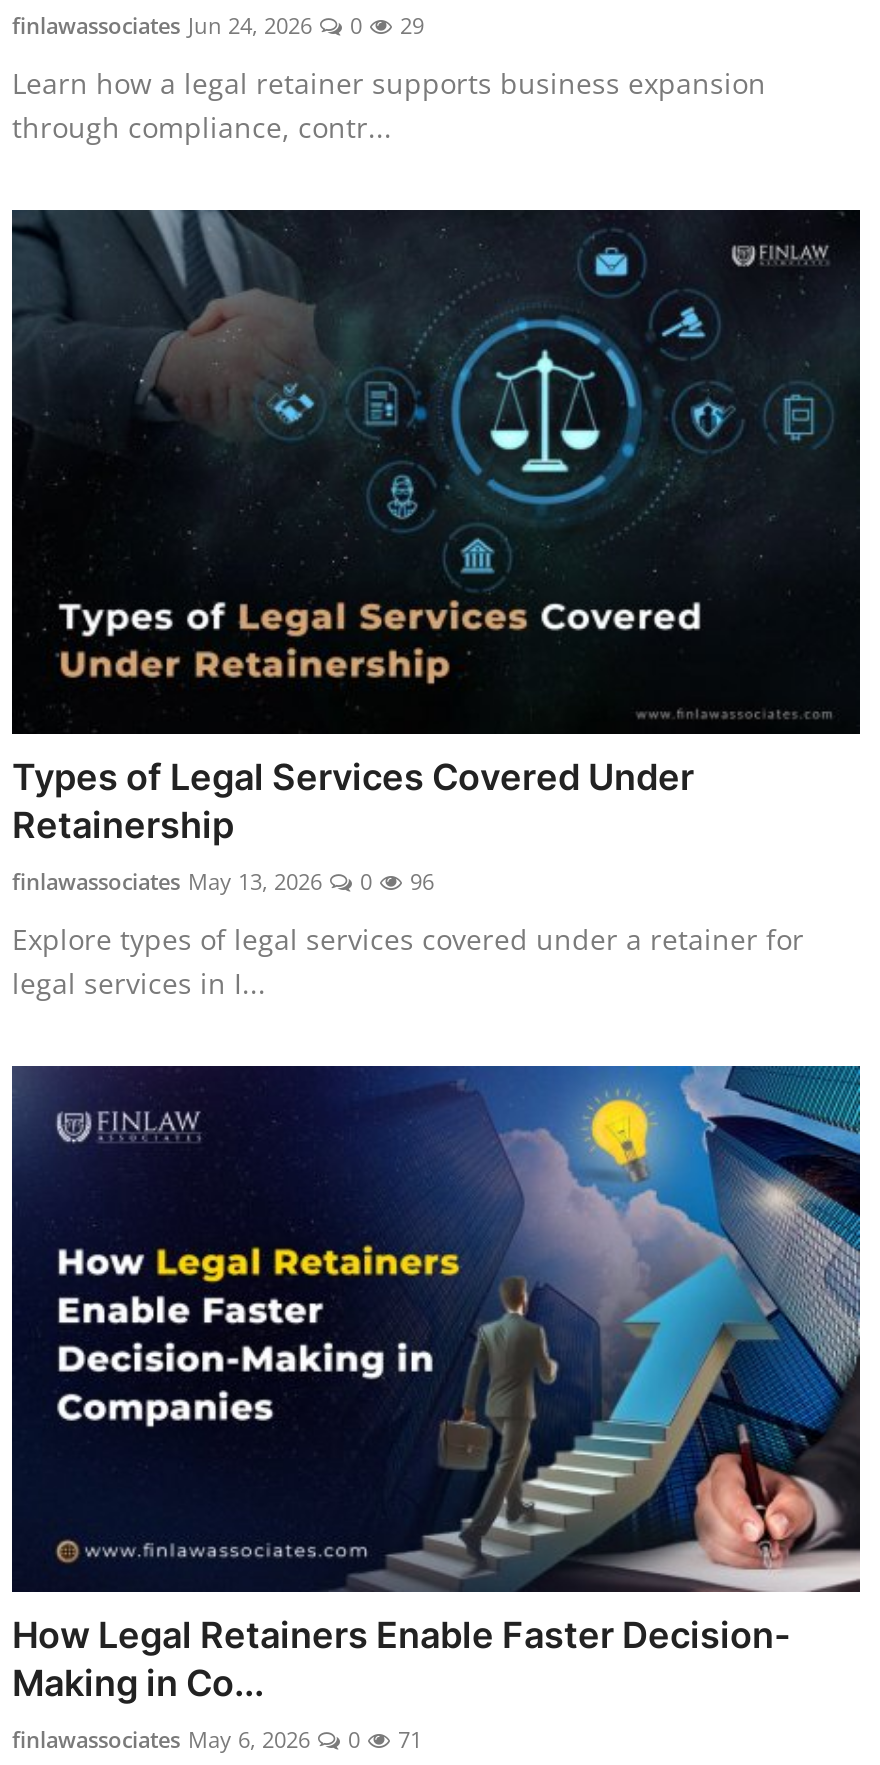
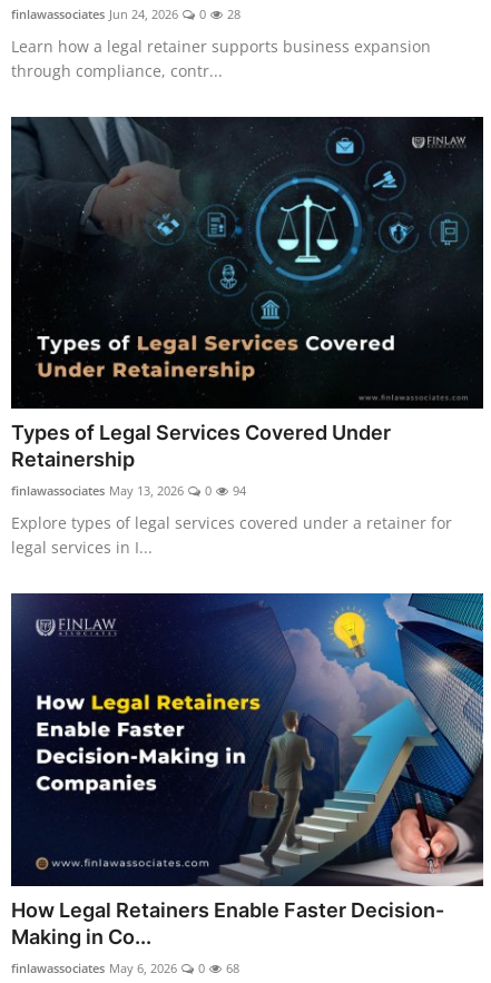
- finlawassociates Jun 24, 2026 0 29
+ finlawassociates Jun 24, 2026 0 28

- finlawassociates May 13, 2026 0 96
+ finlawassociates May 13, 2026 0 94

- finlawassociates May 6, 2026 0 71
+ finlawassociates May 6, 2026 0 68
